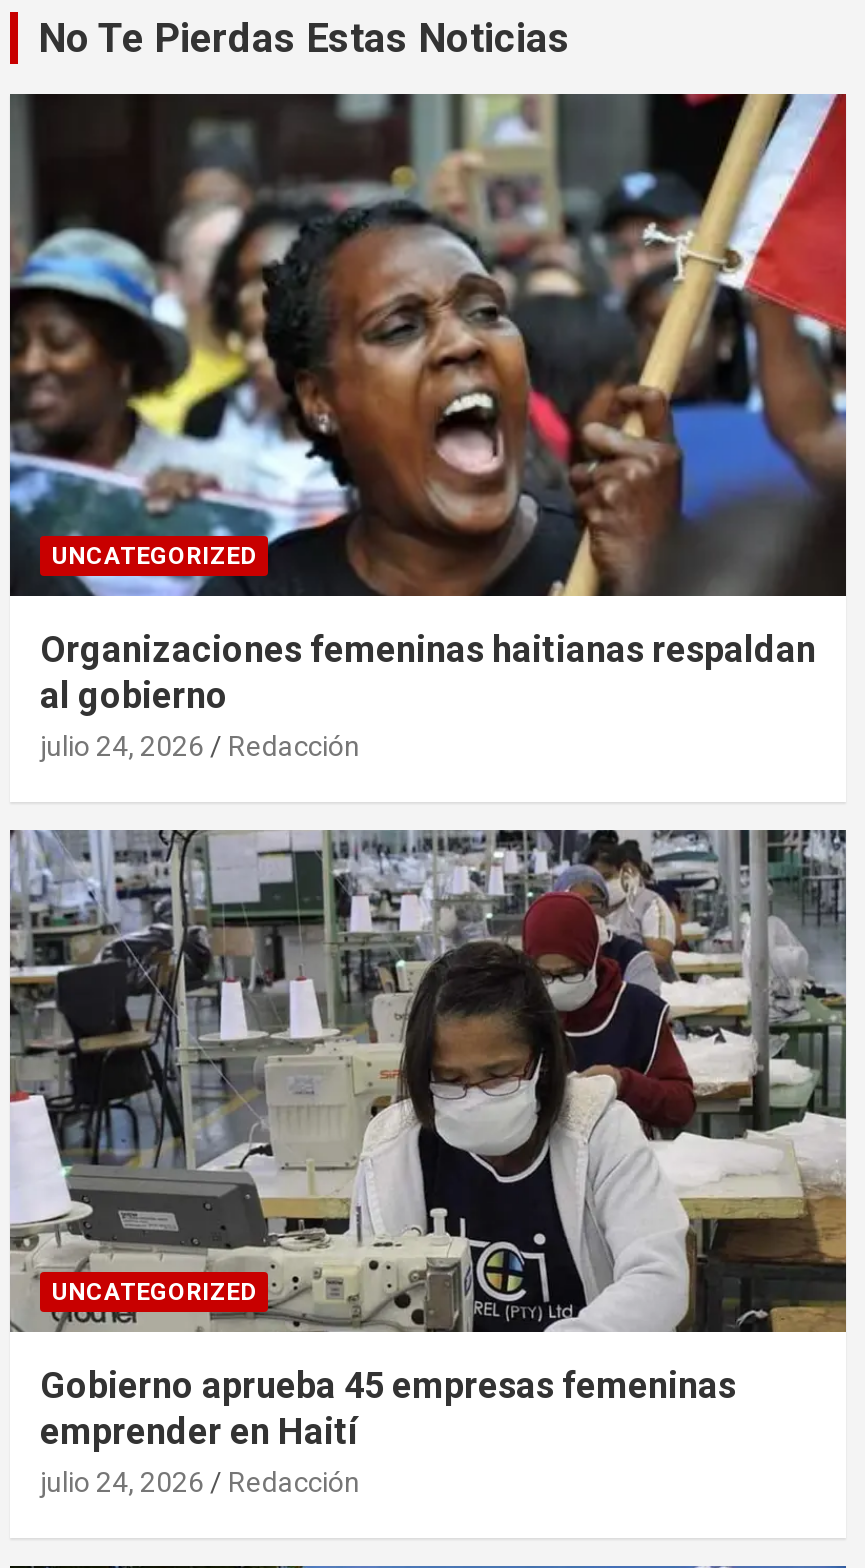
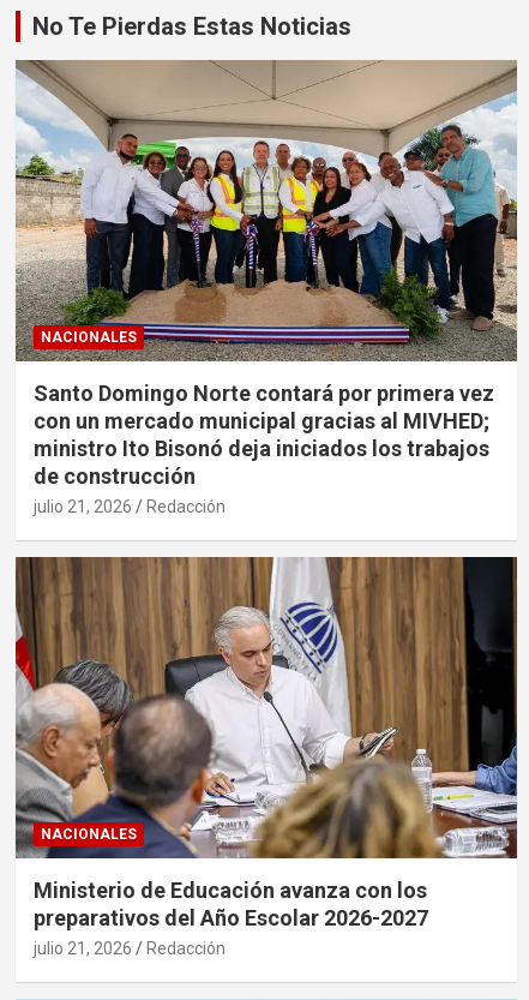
- [image]
- UNCATEGORIZED
+ [image]
+ NACIONALES

- Organizaciones femeninas haitianas respaldan
- al gobierno
- julio 24, 2026
+ Santo Domingo Norte contará por primera vez
+ con un mercado municipal gracias al MIVHED;
+ ministro Ito Bisonó deja iniciados los trabajos
+ de construcción
+ julio 21, 2026

- [image]
- UNCATEGORIZED
+ [image]
+ NACIONALES

- Gobierno aprueba 45 empresas femeninas
- emprender en Haití
- julio 24, 2026
+ Ministerio de Educación avanza con los
+ preparativos del Año Escolar 2026-2027
+ julio 21, 2026
